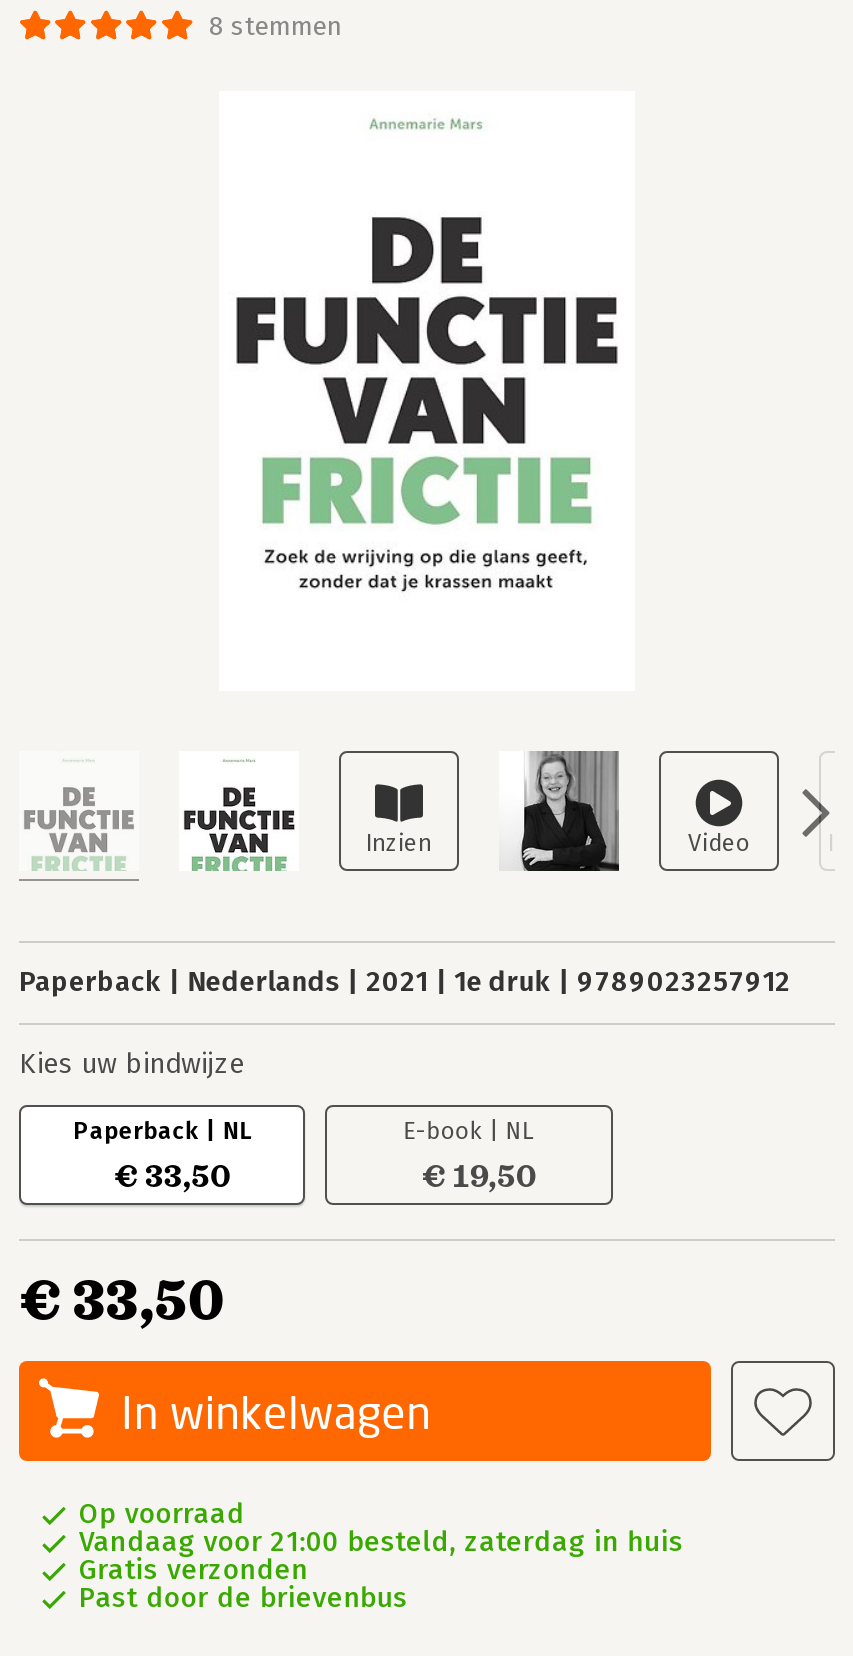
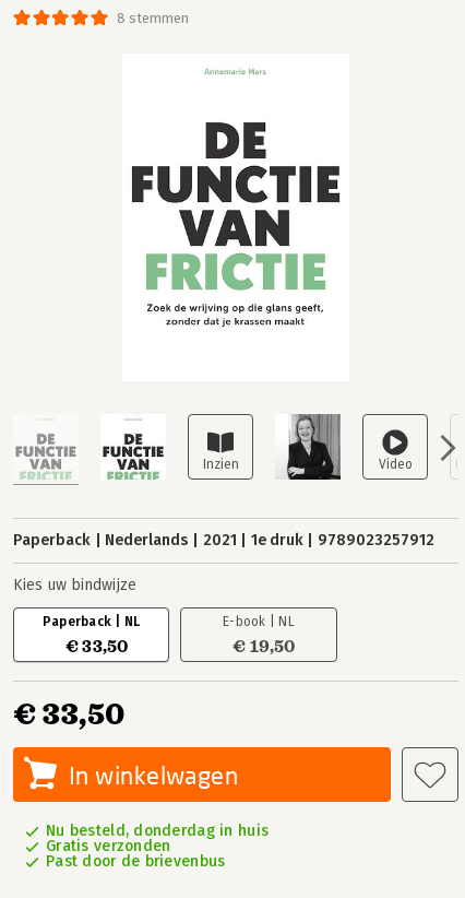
- Op voorraad
- Vandaag voor 21:00 besteld, zaterdag in huis
+ Nu besteld, donderdag in huis
